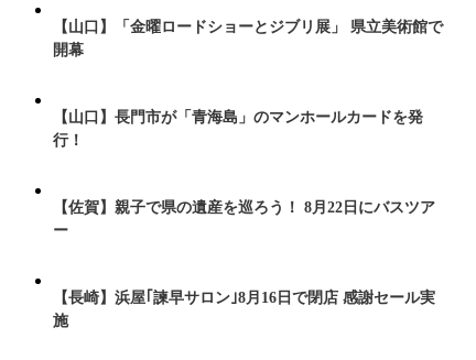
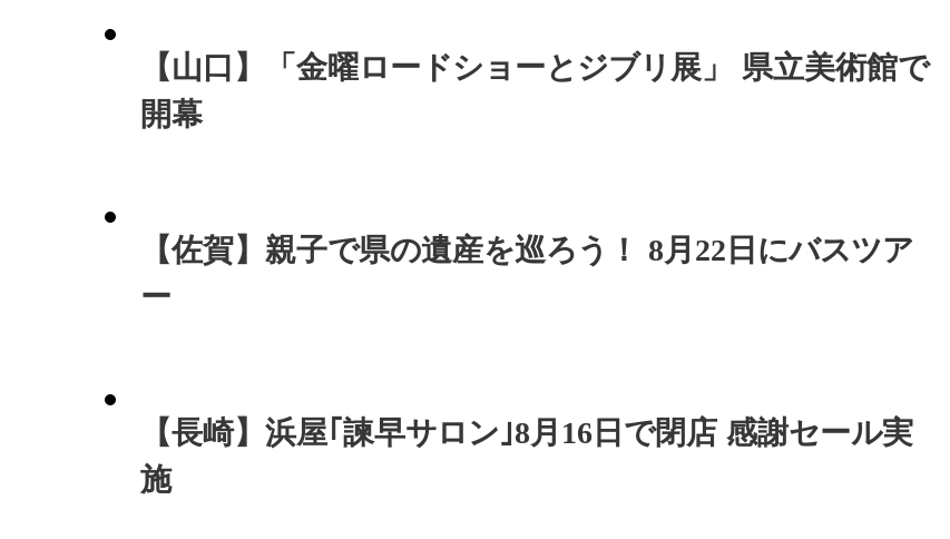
- 【山口】長門市が「青海島」のマンホールカードを発
- 行！
